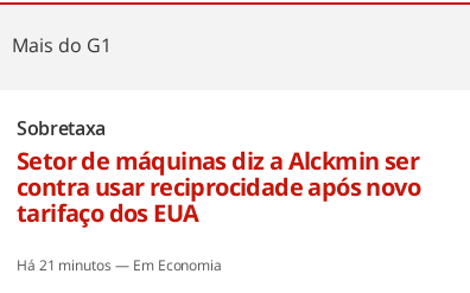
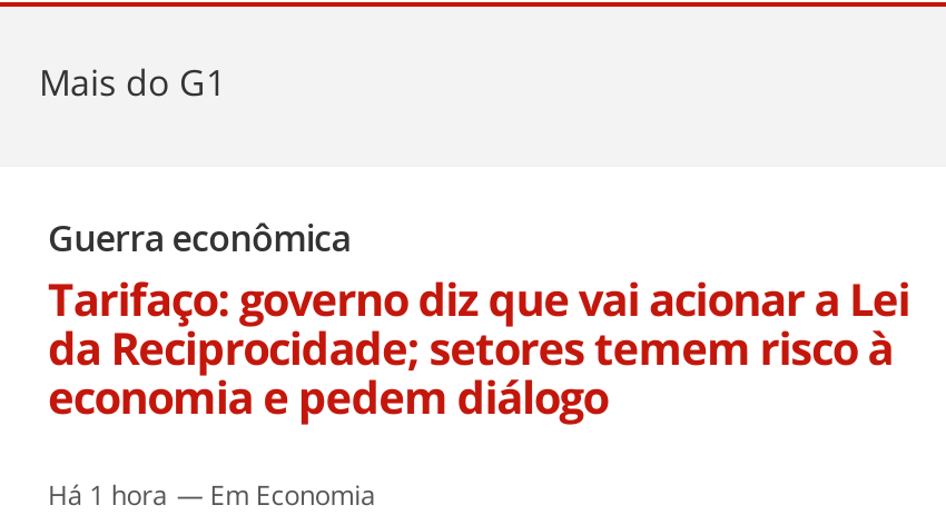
- Sobretaxa
- Setor de máquinas diz a Alckmin ser
- contra usar reciprocidade após novo
- tarifaço dos EUA
+ Guerra econômica
+ Tarifaço: governo diz que vai acionar a Lei
+ da Reciprocidade; setores temem risco à
+ economia e pedem diálogo

- Há 21 minutos
+ Há 1 hora
